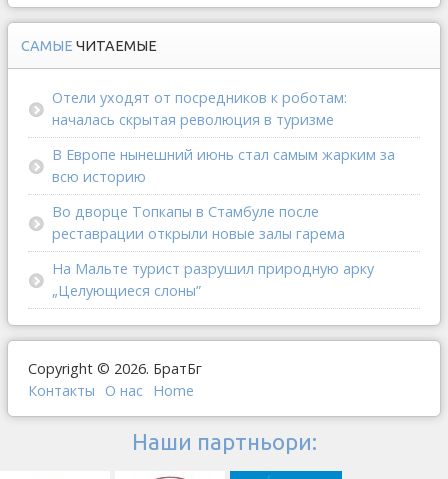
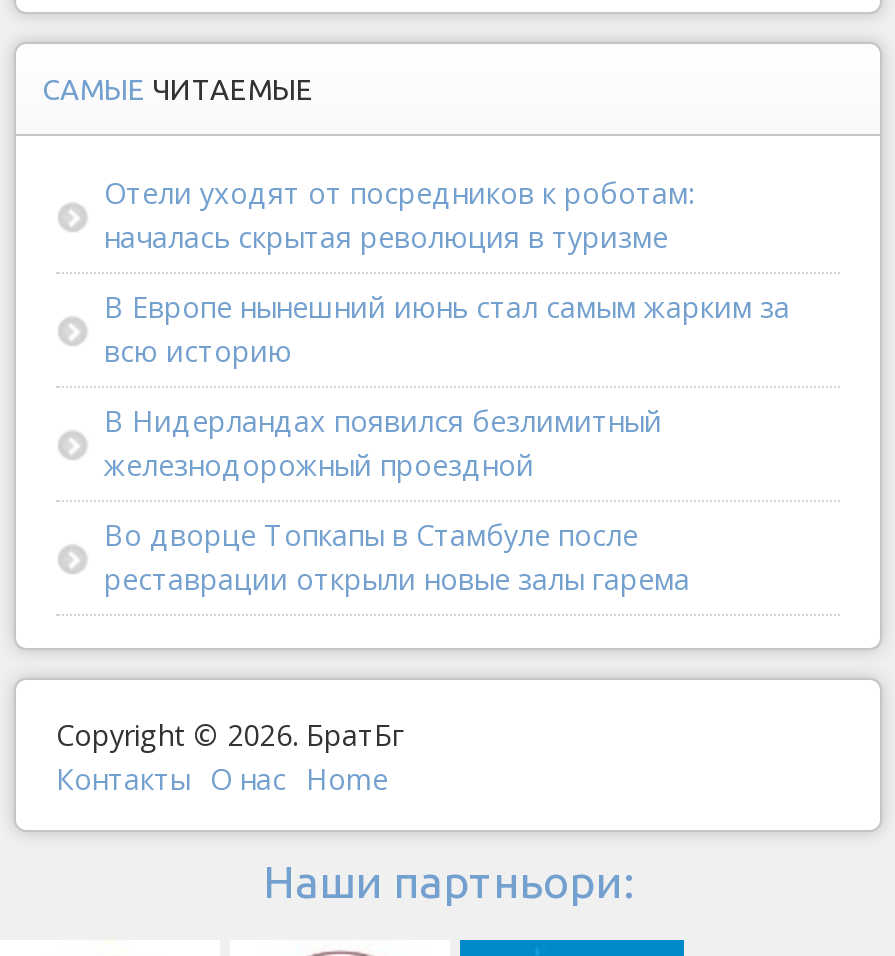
+ В Нидерландах появился безлимитный
+ железнодорожный проездной

moved down: Во дворце Топкапы в Стамбуле после | реставрации открыли новые залы гарема

- На Мальте турист разрушил природную арку
- „Целующиеся слоны”
